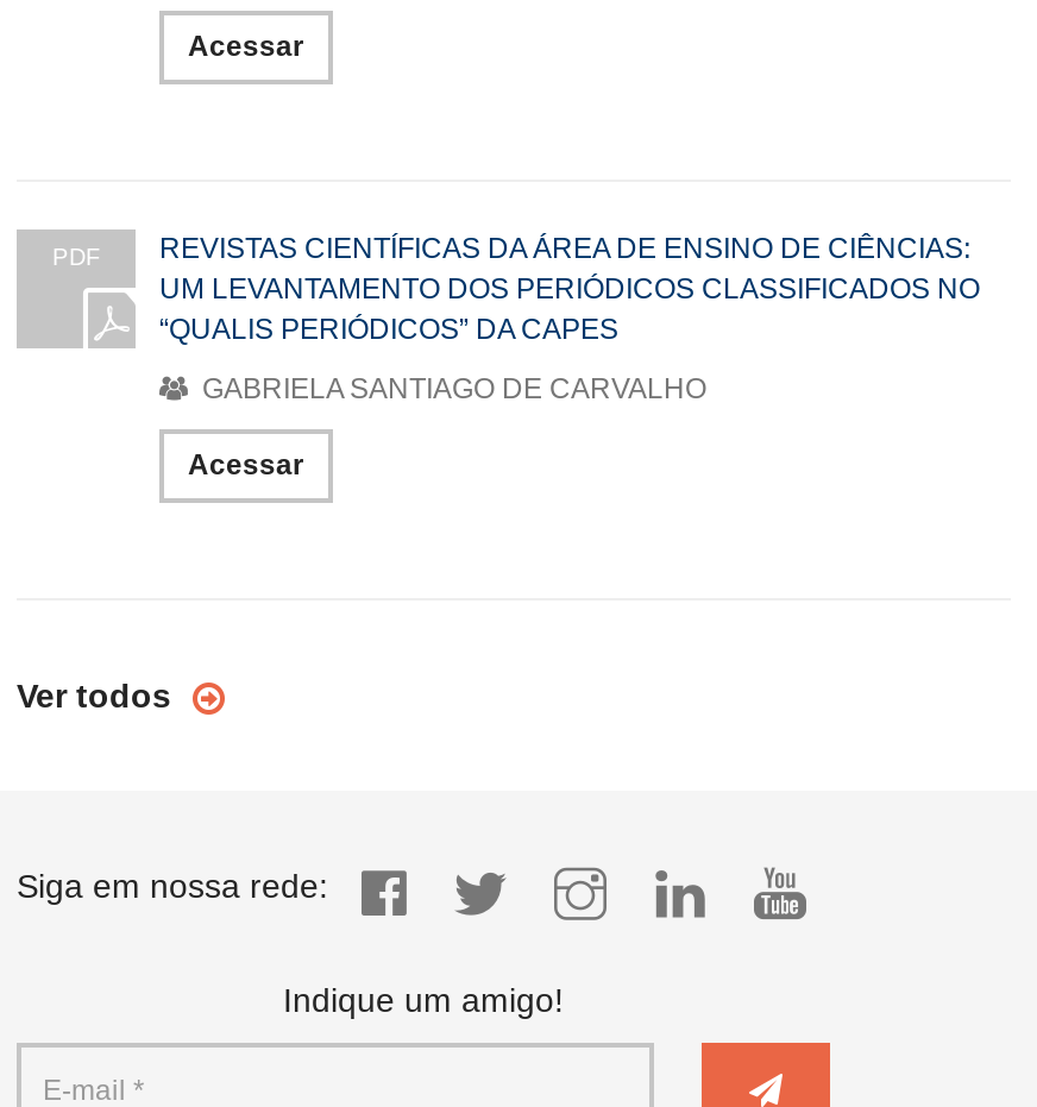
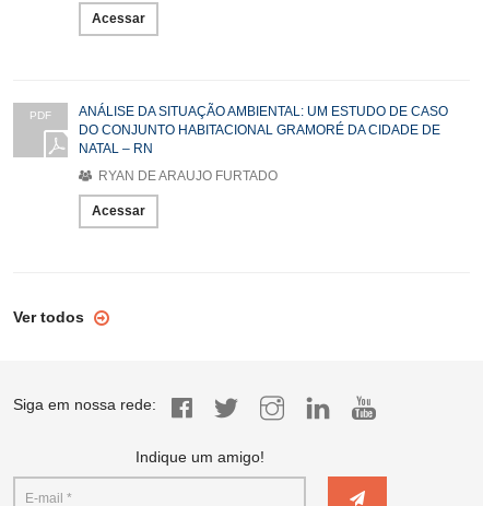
- REVISTAS CIENTÍFICAS DA ÁREA DE ENSINO DE CIÊNCIAS:
- UM LEVANTAMENTO DOS PERIÓDICOS CLASSIFICADOS NO
- “QUALIS PERIÓDICOS” DA CAPES
+ ANÁLISE DA SITUAÇÃO AMBIENTAL: UM ESTUDO DE CASO
+ DO CONJUNTO HABITACIONAL GRAMORÉ DA CIDADE DE
+ NATAL – RN

- GABRIELA SANTIAGO DE CARVALHO
+ RYAN DE ARAUJO FURTADO
